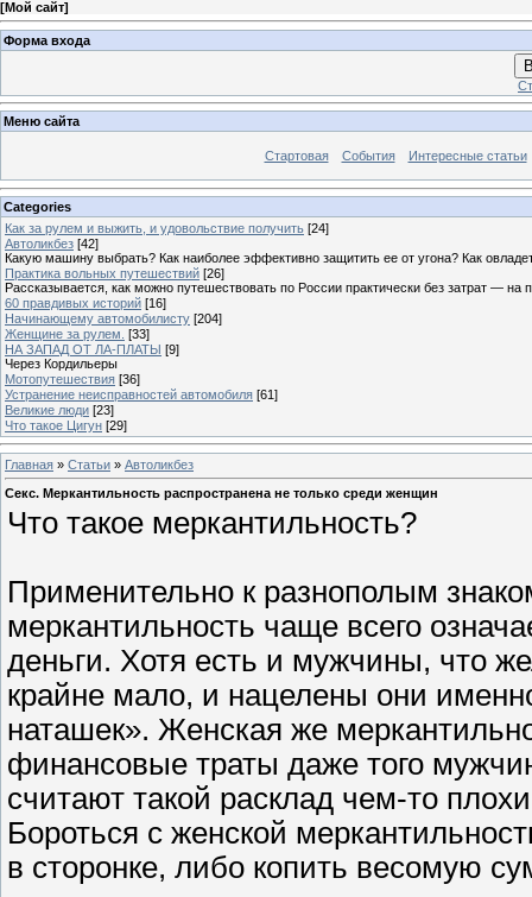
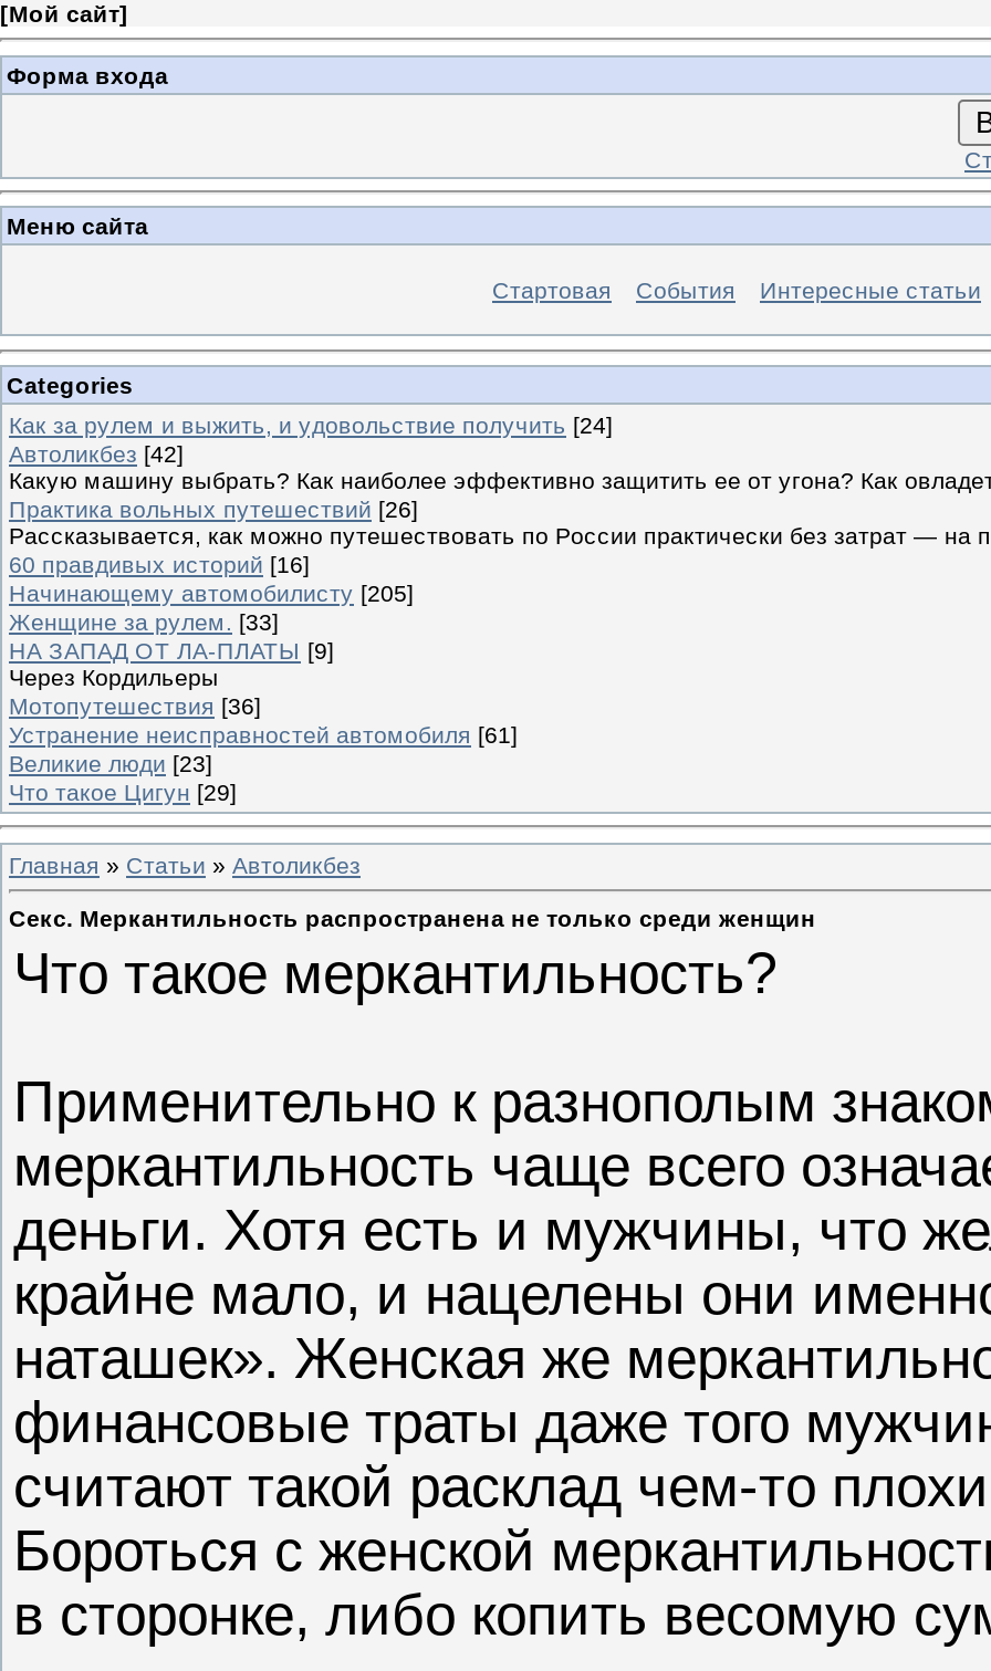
- Начинающему автомобилисту [204]
+ Начинающему автомобилисту [205]
